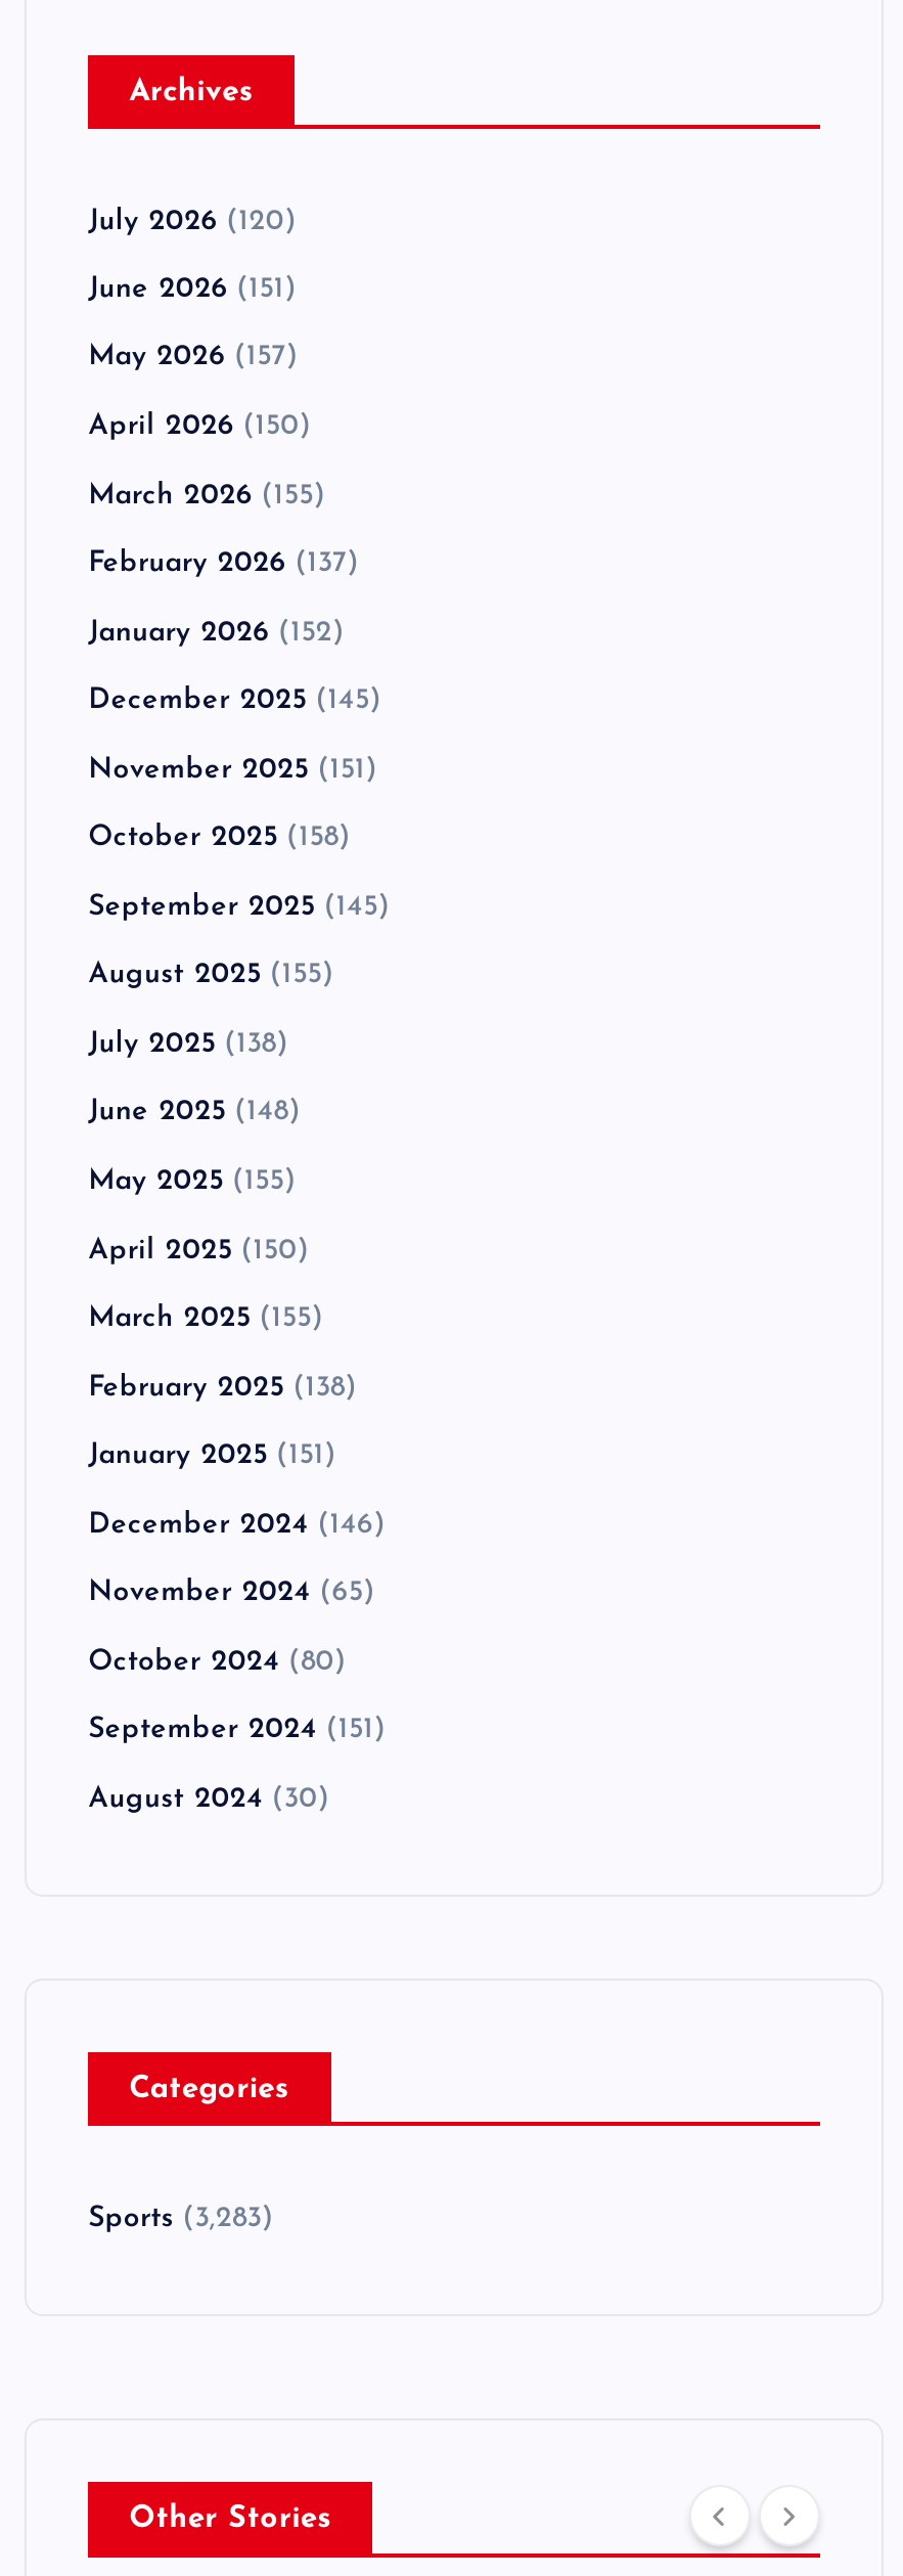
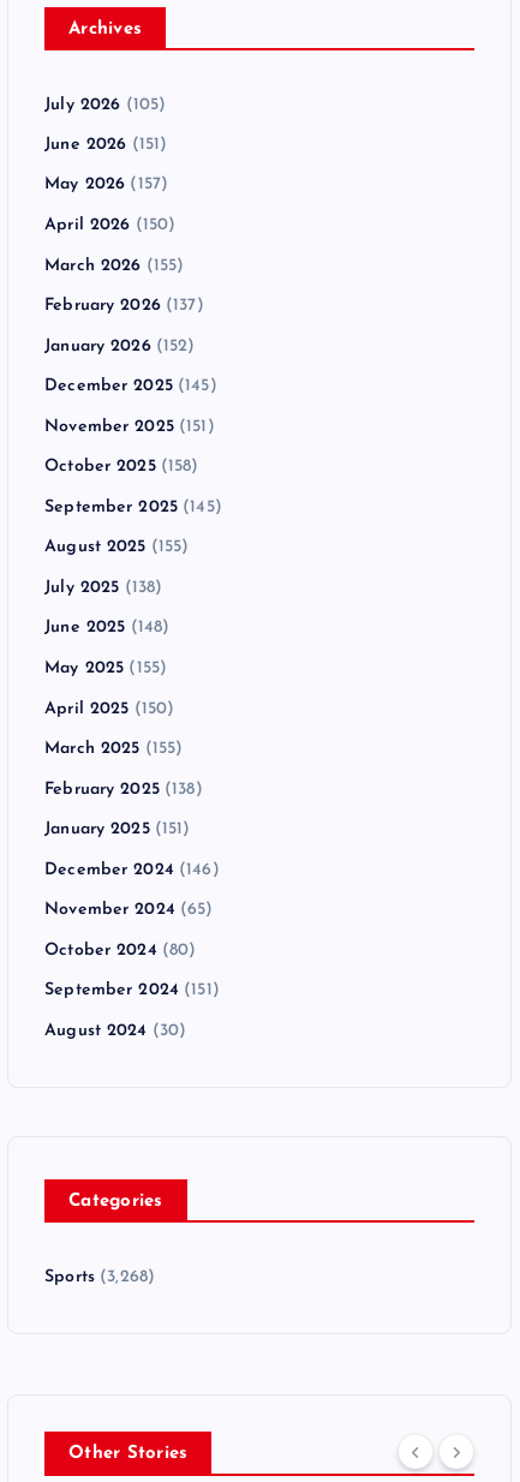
- July 2026 (120)
+ July 2026 (105)

- Sports (3,283)
+ Sports (3,268)
